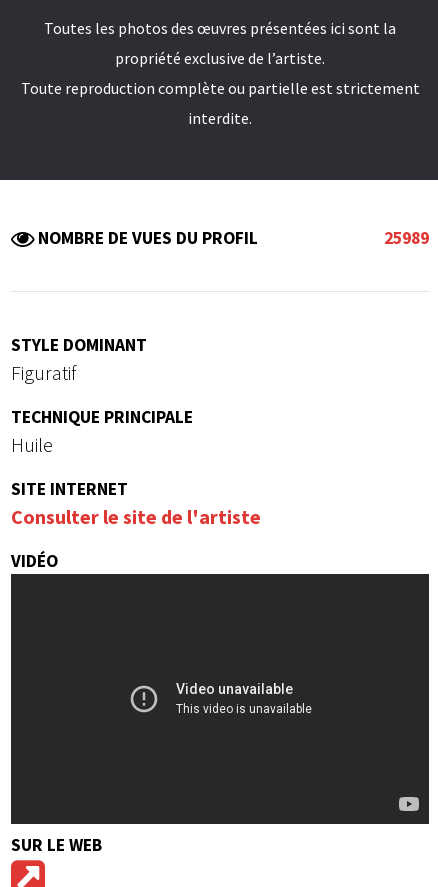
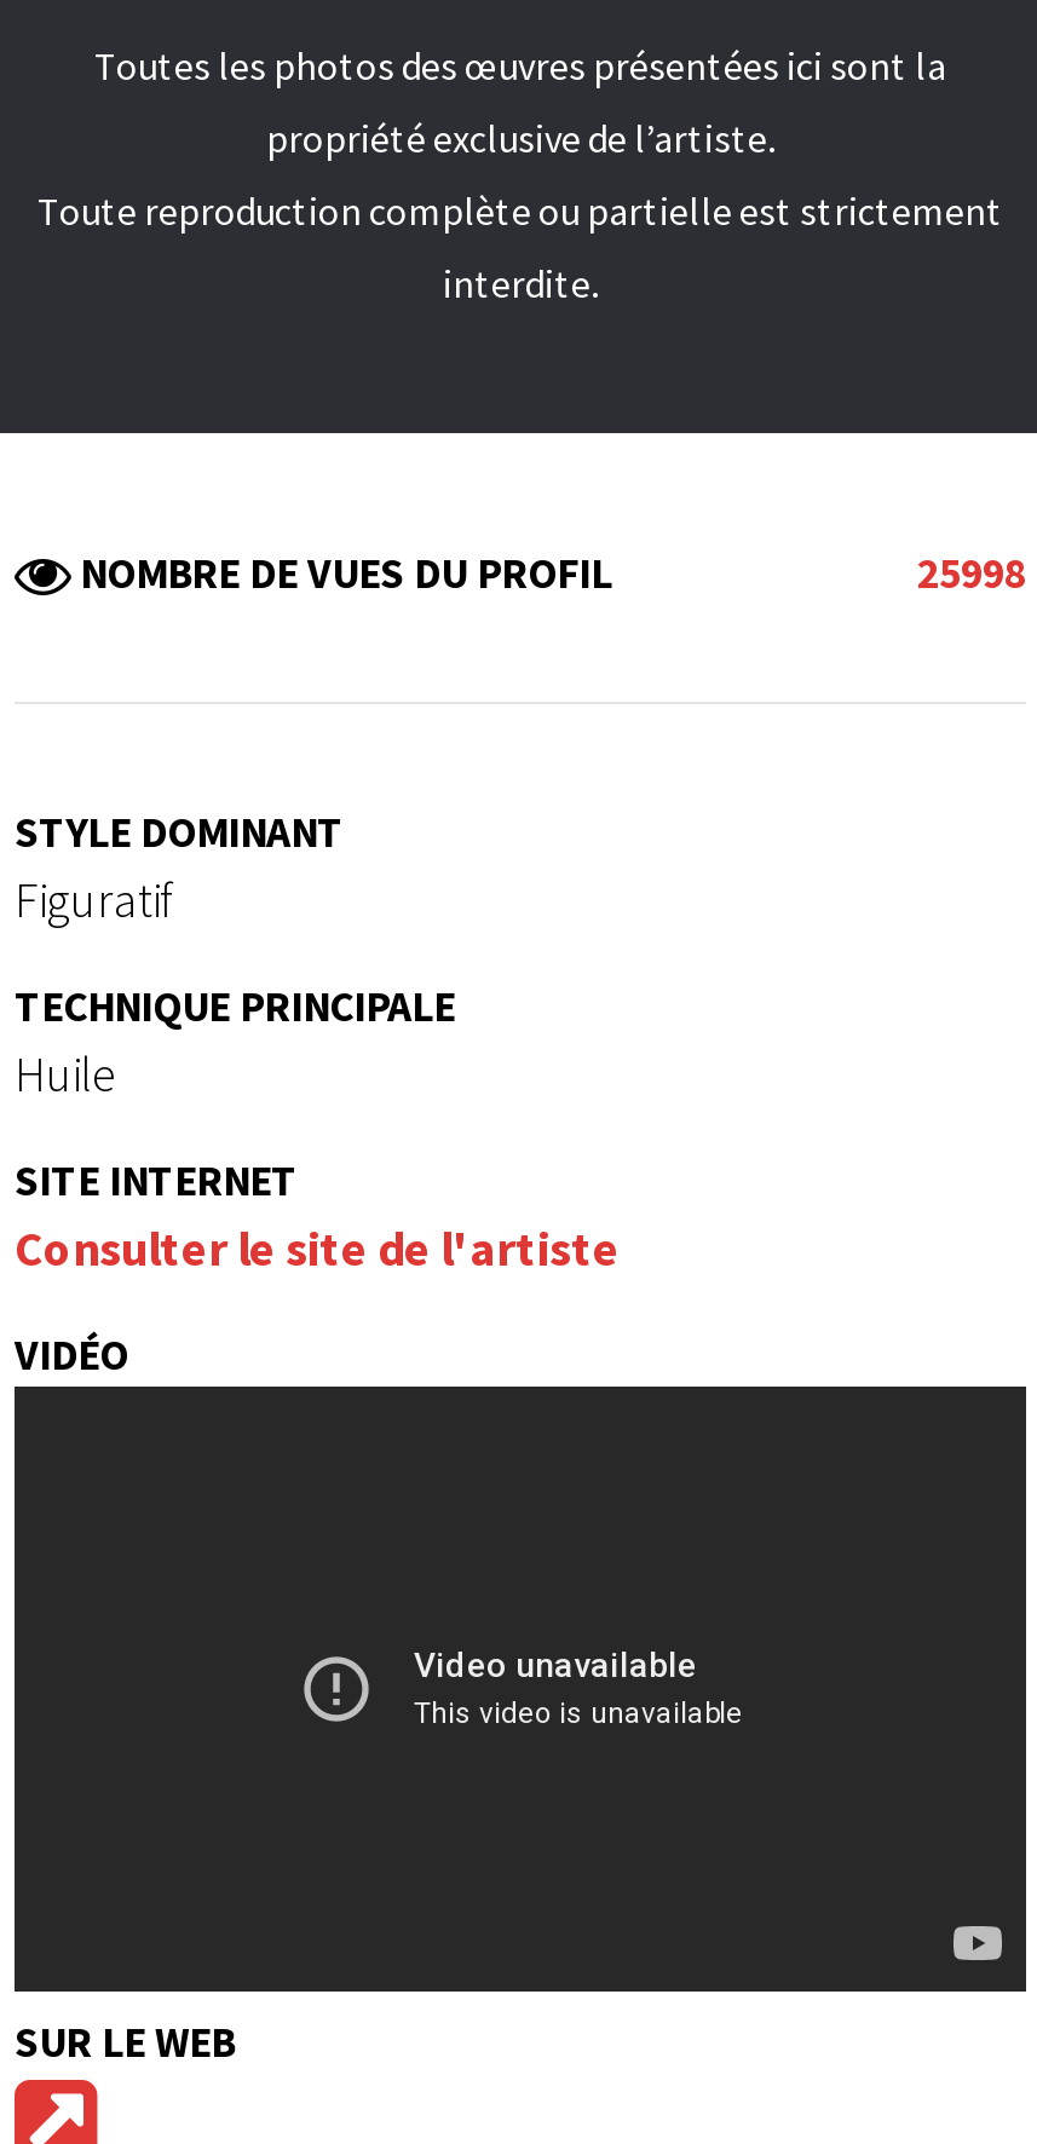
- 25989
+ 25998
